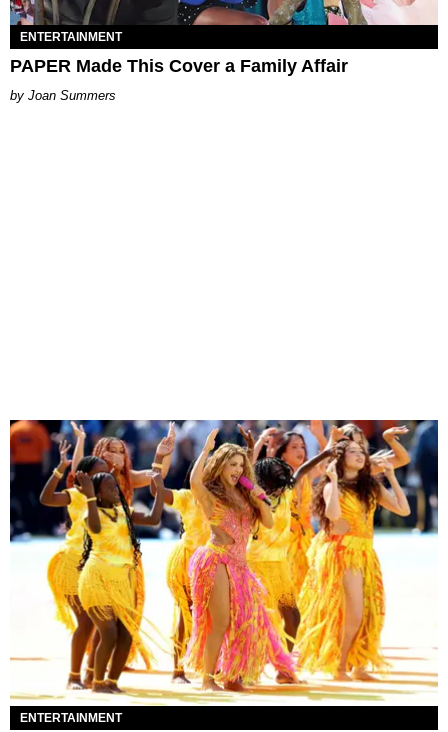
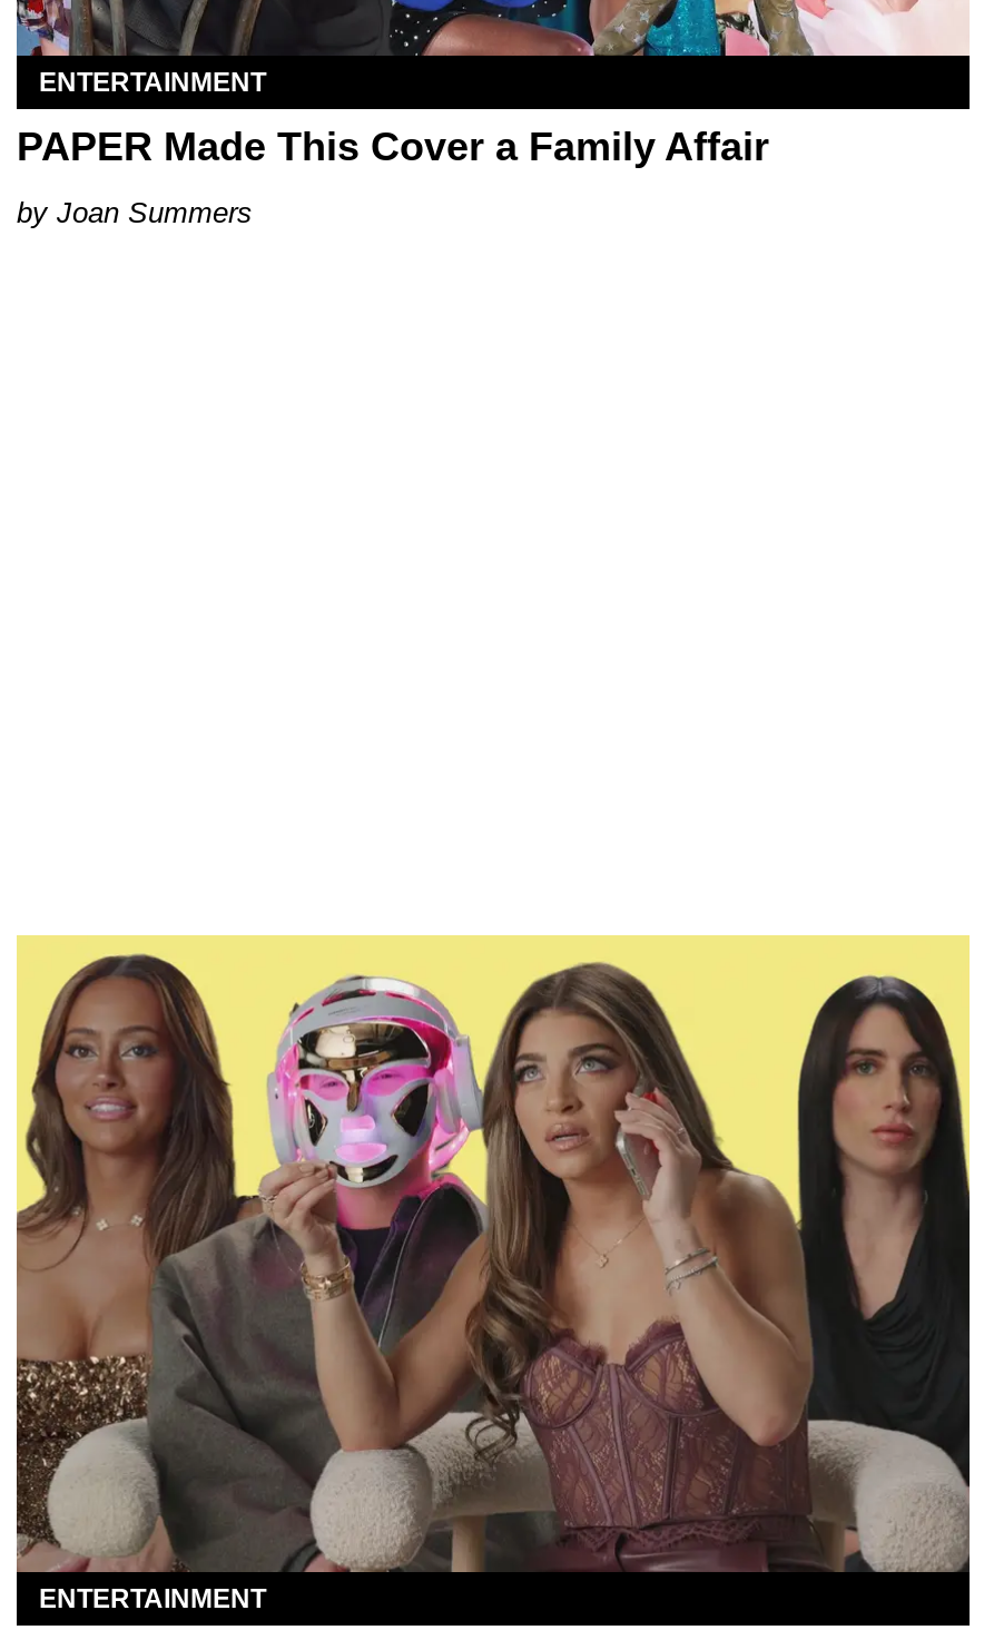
- [image]
+ [image]
